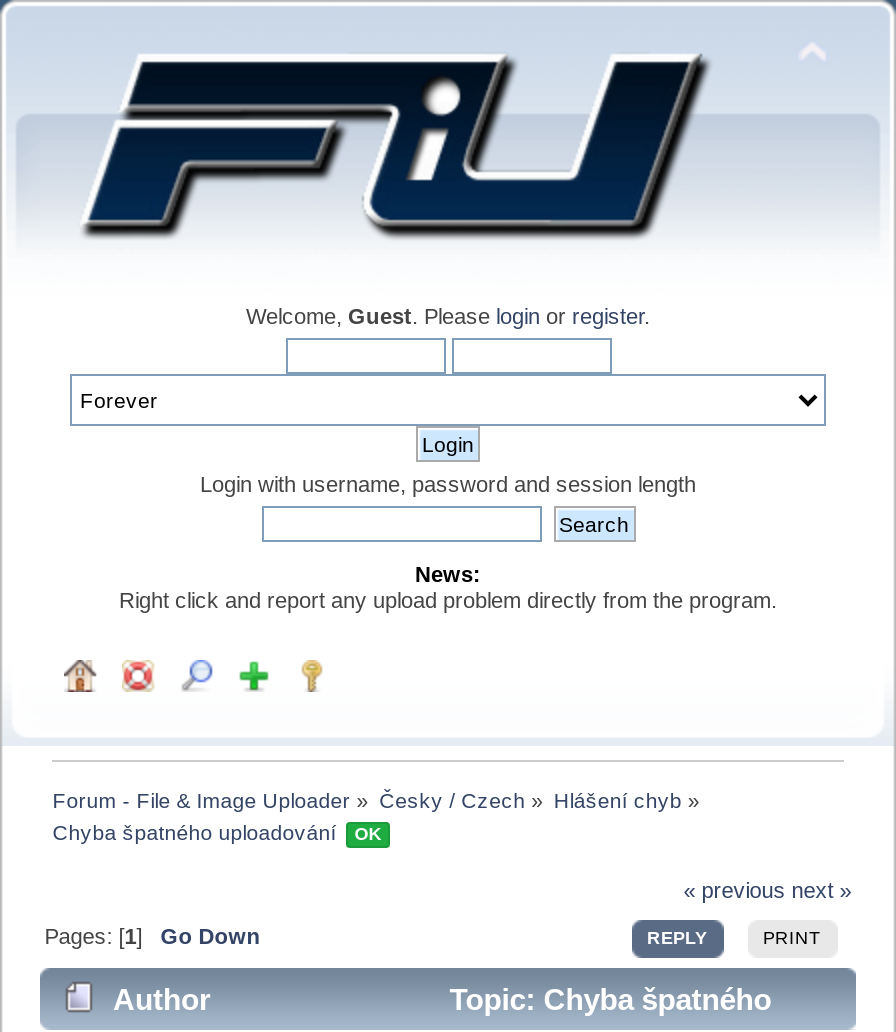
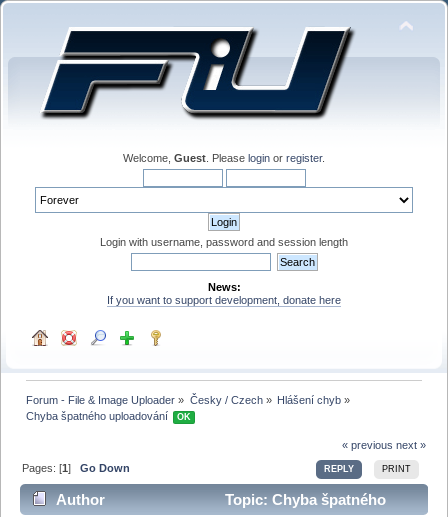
- Right click and report any upload problem directly from the program.
+ If you want to support development, donate here
